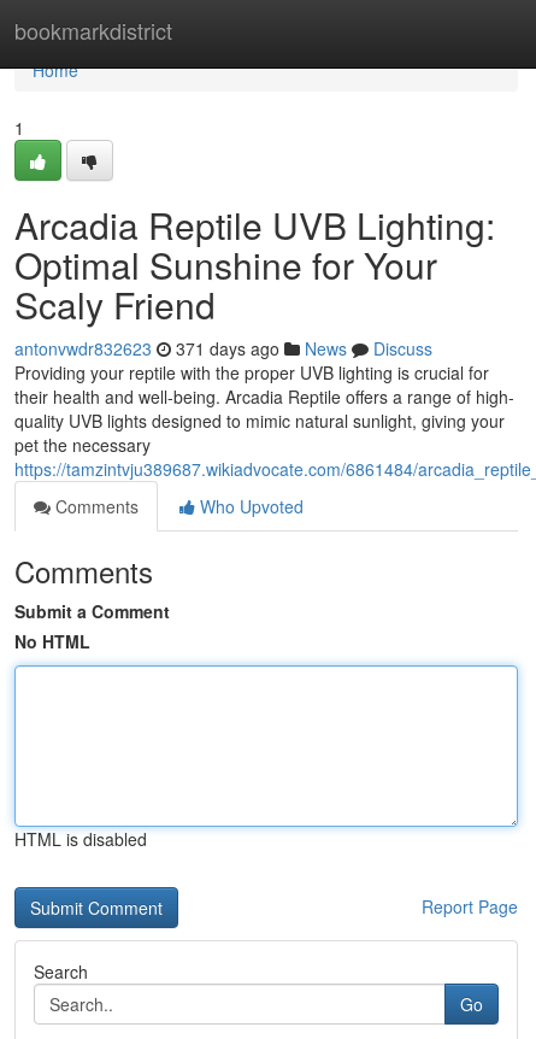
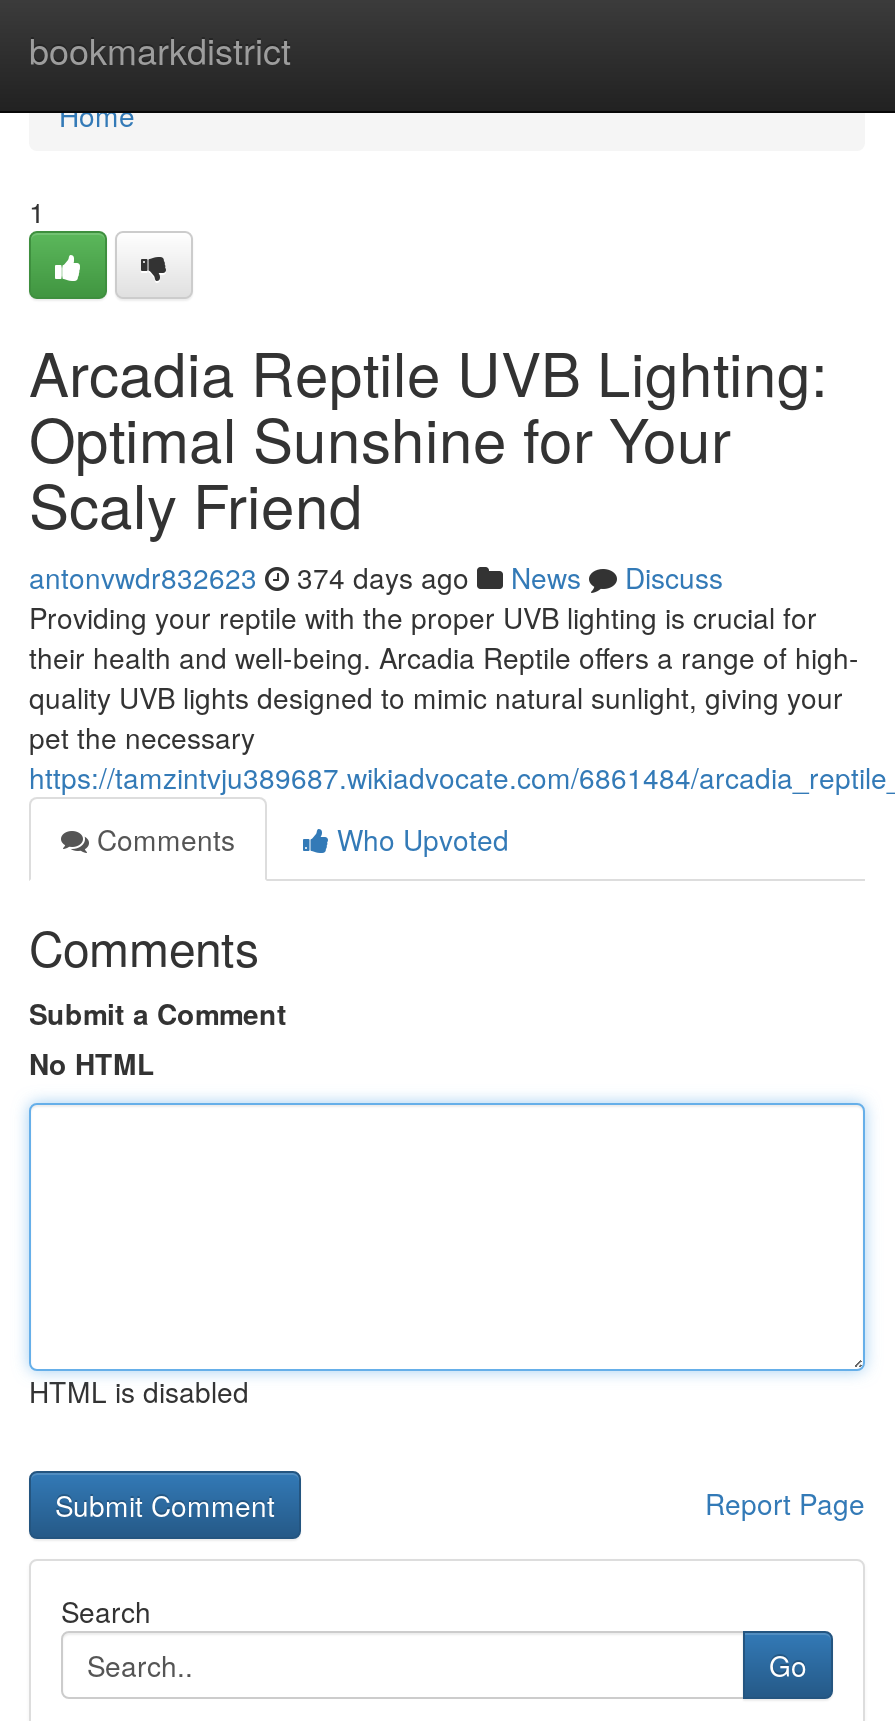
- antonvwdr832623 371 days ago News Discuss
+ antonvwdr832623 374 days ago News Discuss
